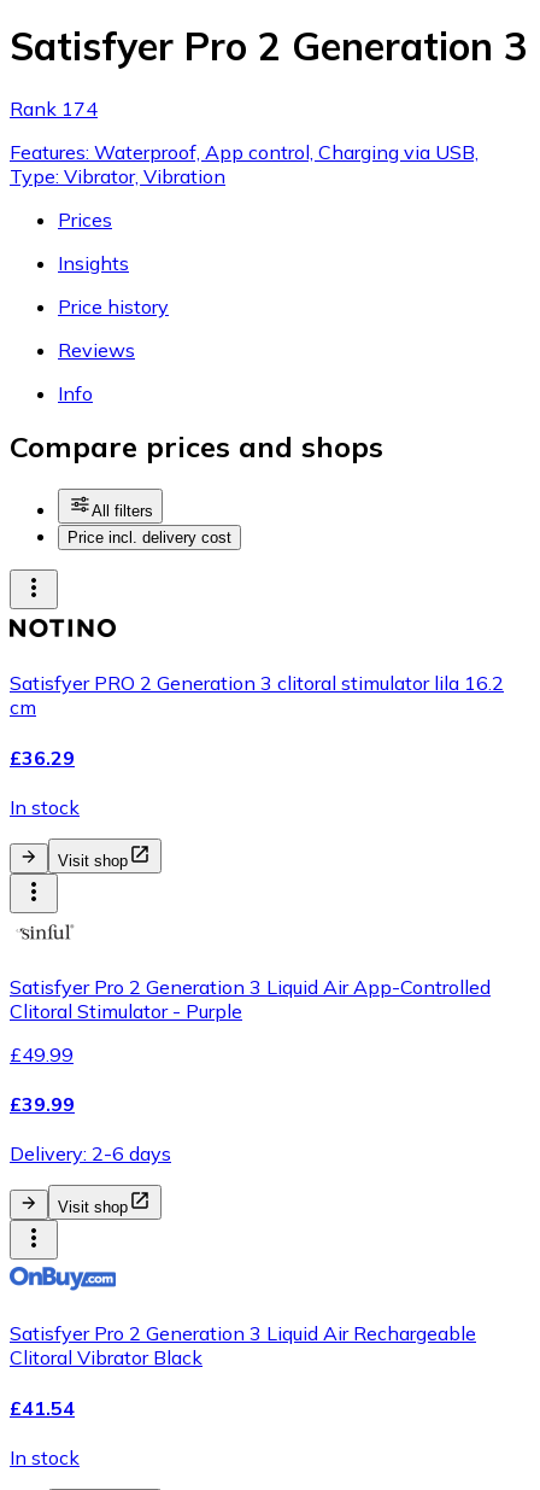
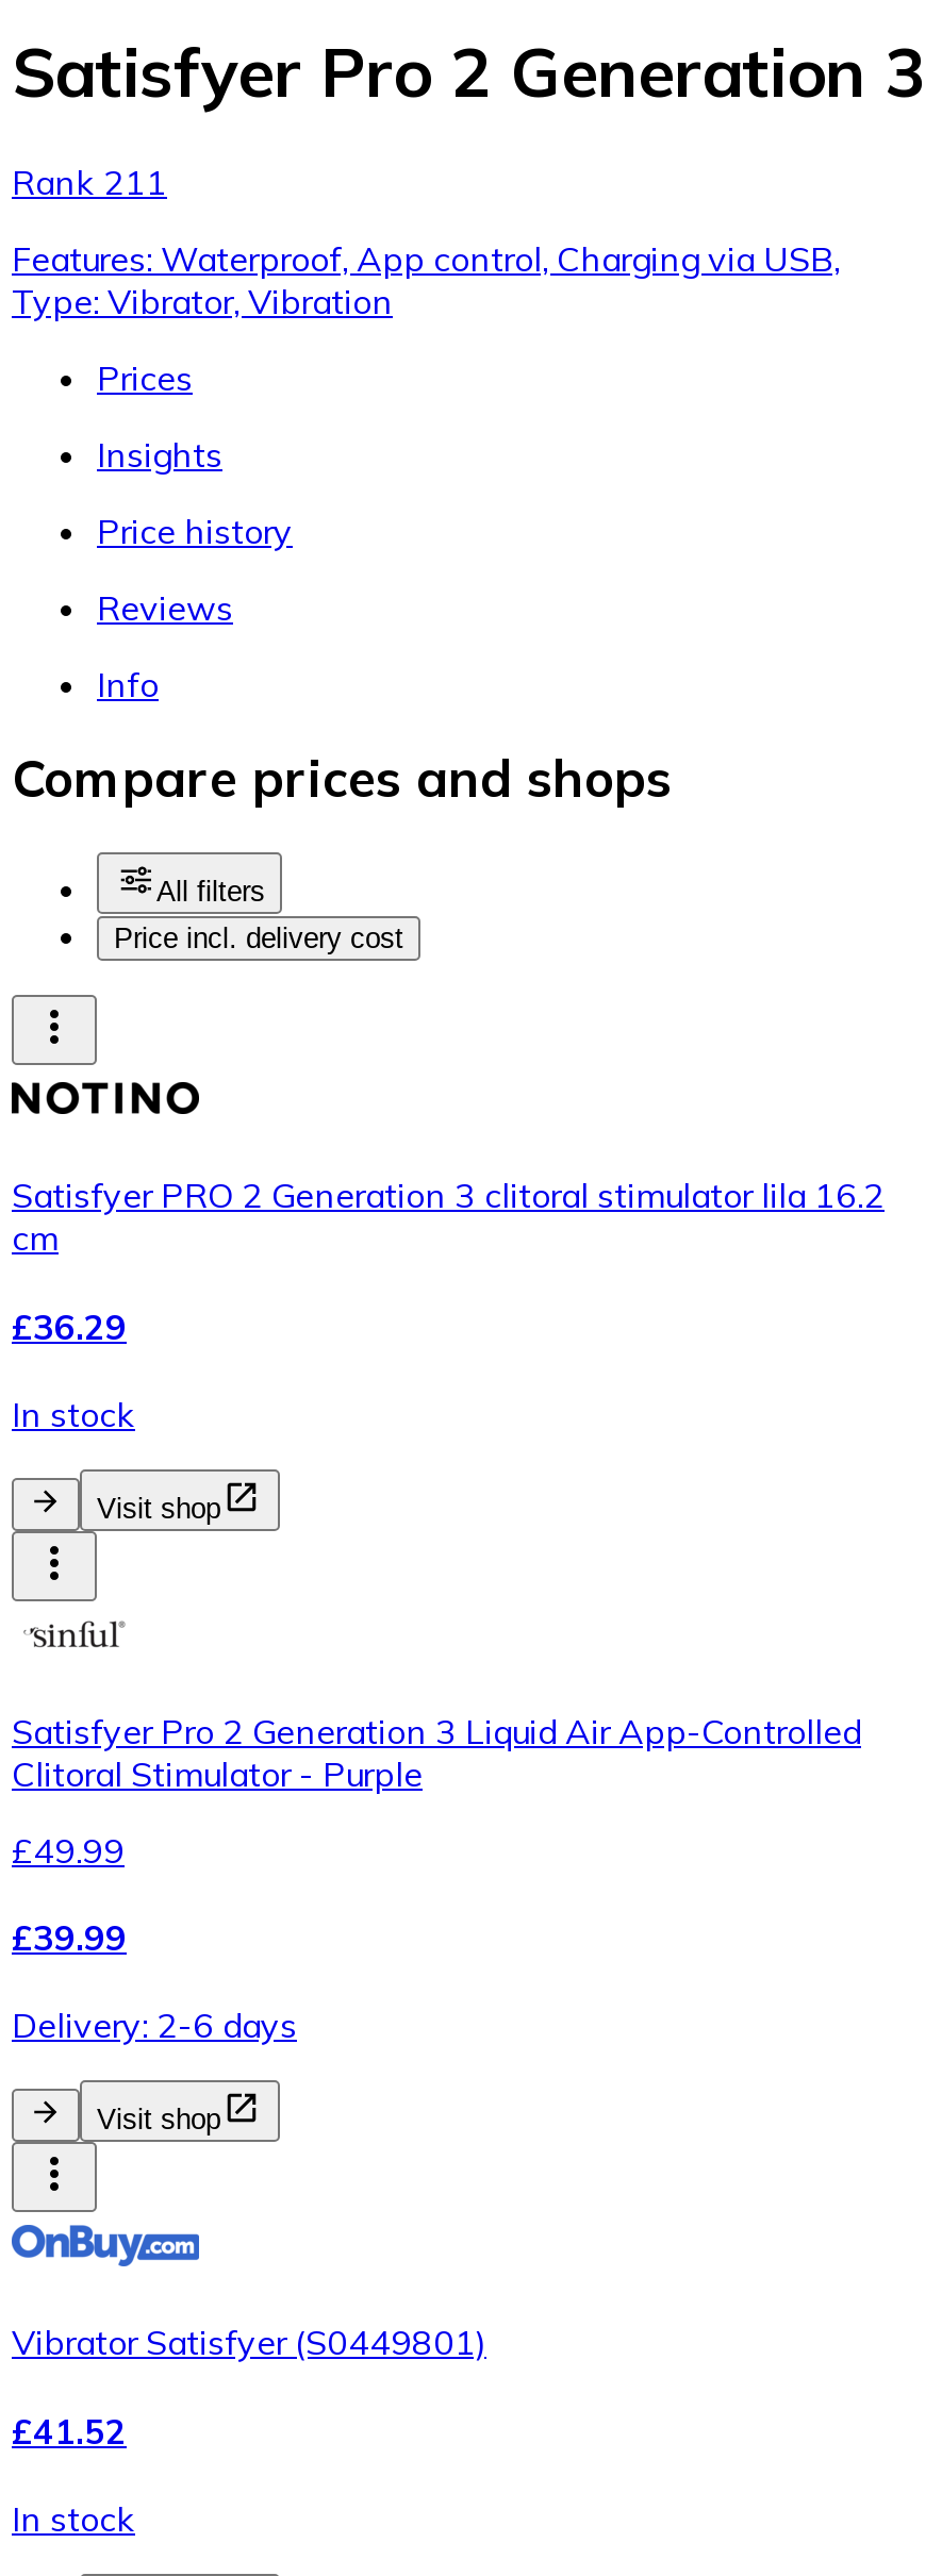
- Rank 174
+ Rank 211

- Satisfyer Pro 2 Generation 3 Liquid Air Rechargeable
- Clitoral Vibrator Black
+ Vibrator Satisfyer (S0449801)

- £41.54
+ £41.52
